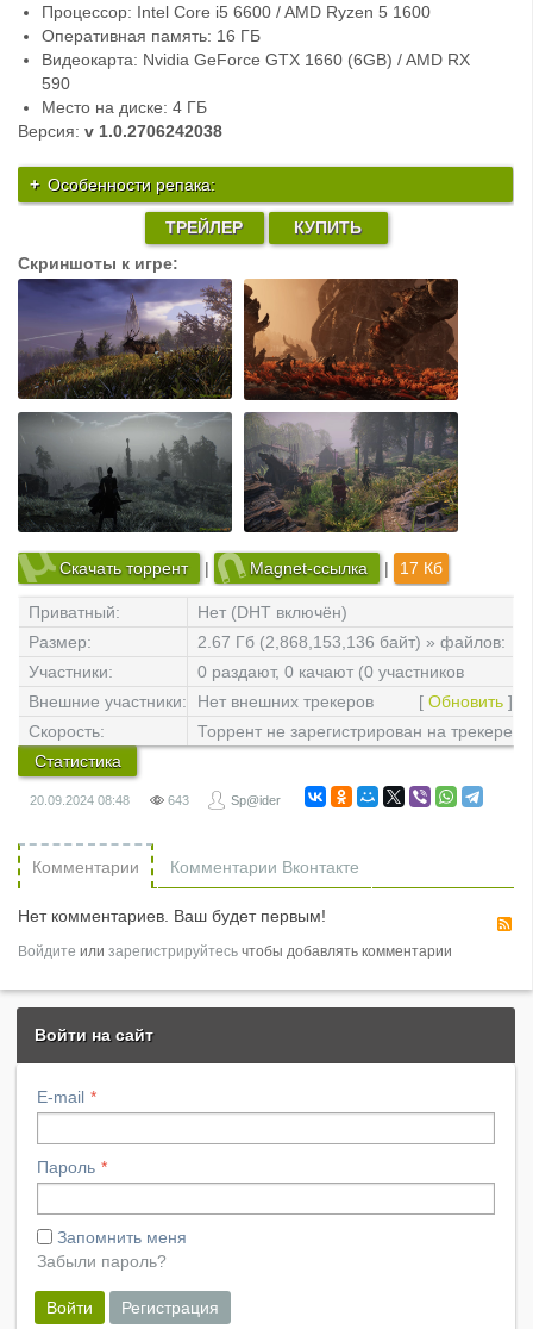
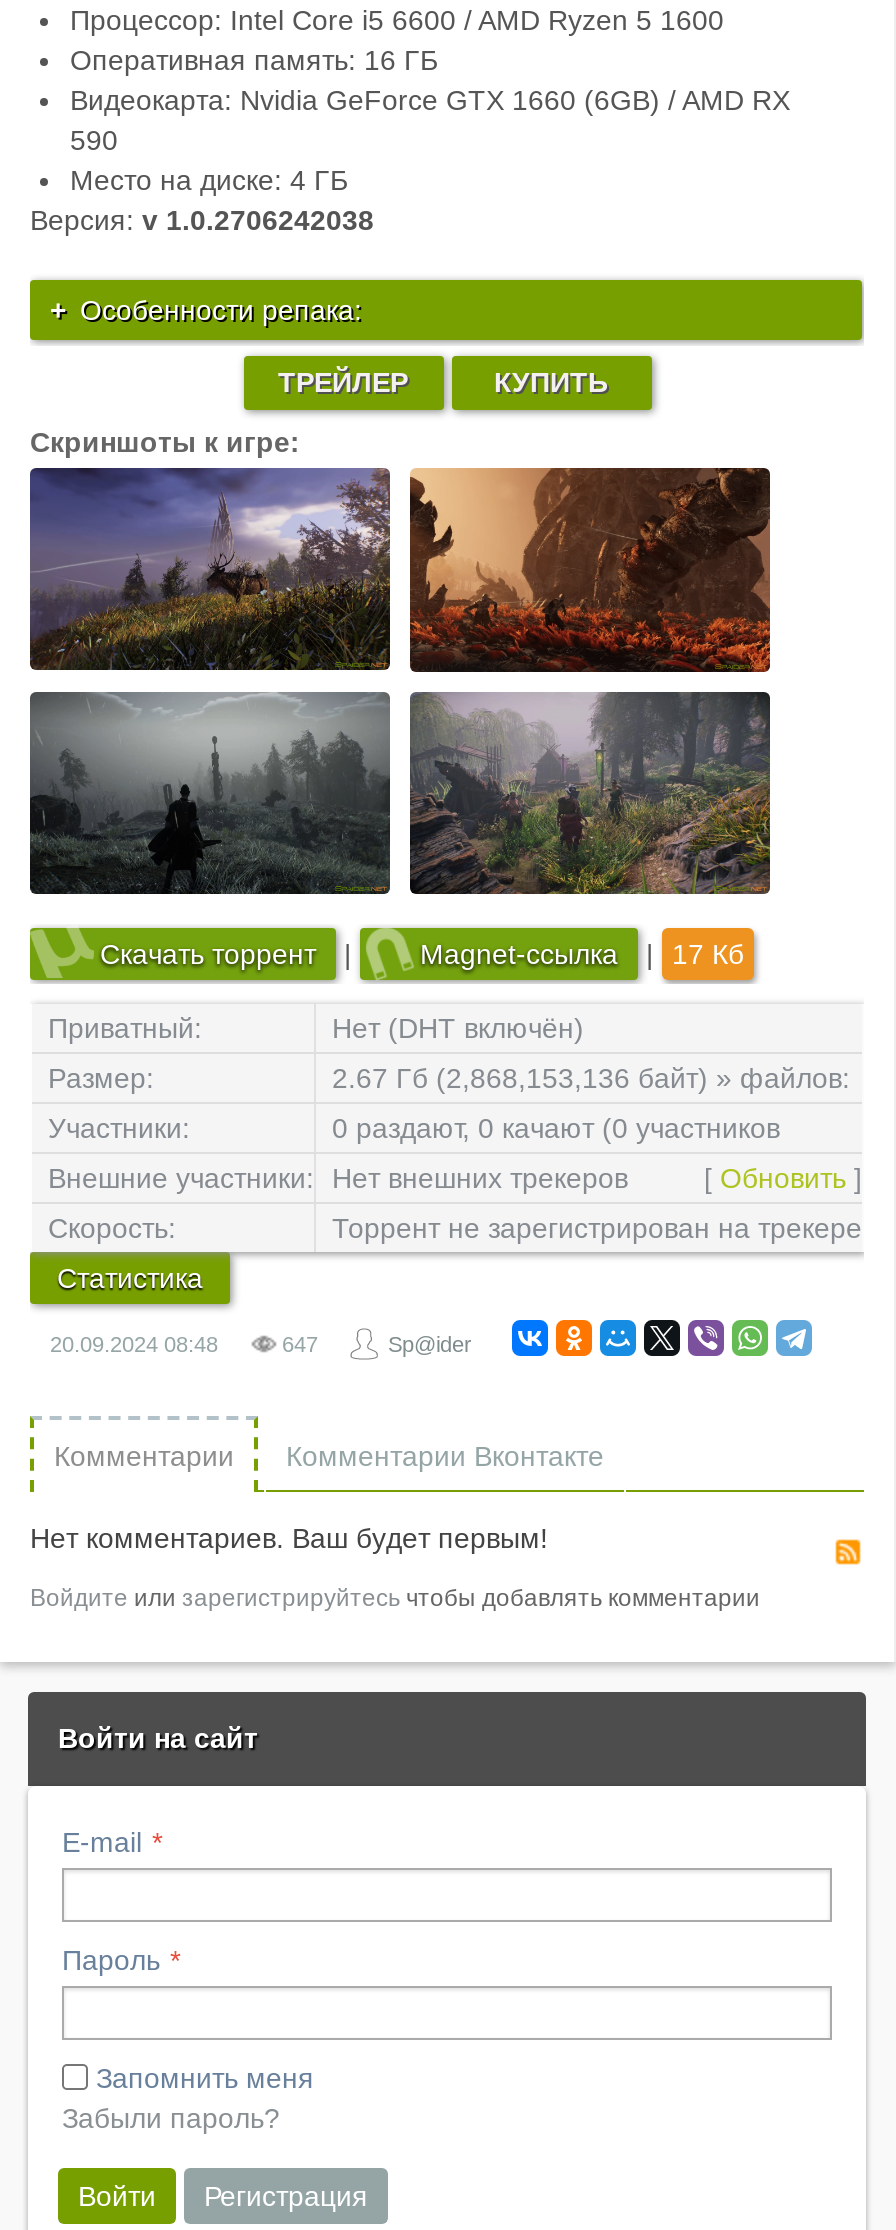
- 643
+ 647
